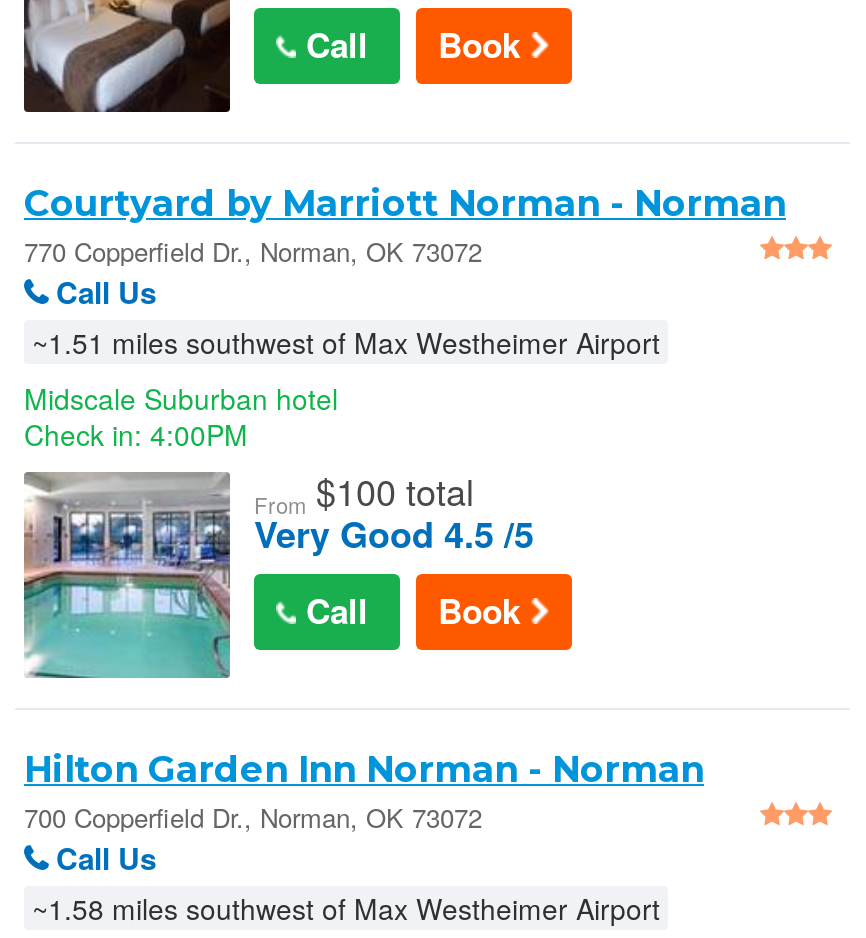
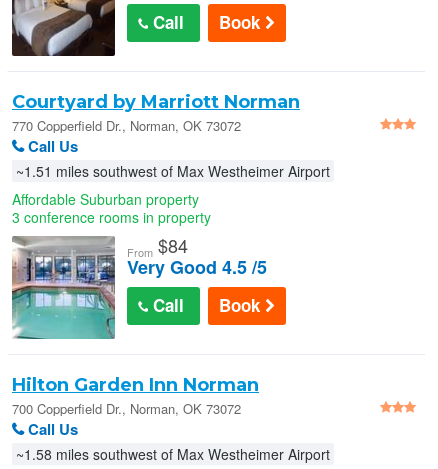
- Courtyard by Marriott Norman - Norman
+ Courtyard by Marriott Norman

- Midscale Suburban hotel
- Check in: 4:00PM
- From $100 total
+ Affordable Suburban property
+ 3 conference rooms in property
+ From $84

- Hilton Garden Inn Norman - Norman
+ Hilton Garden Inn Norman
